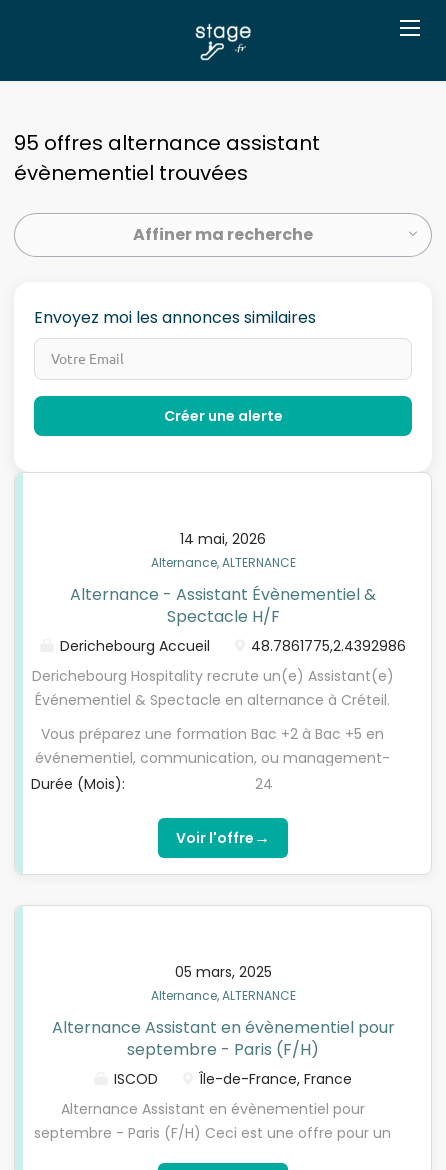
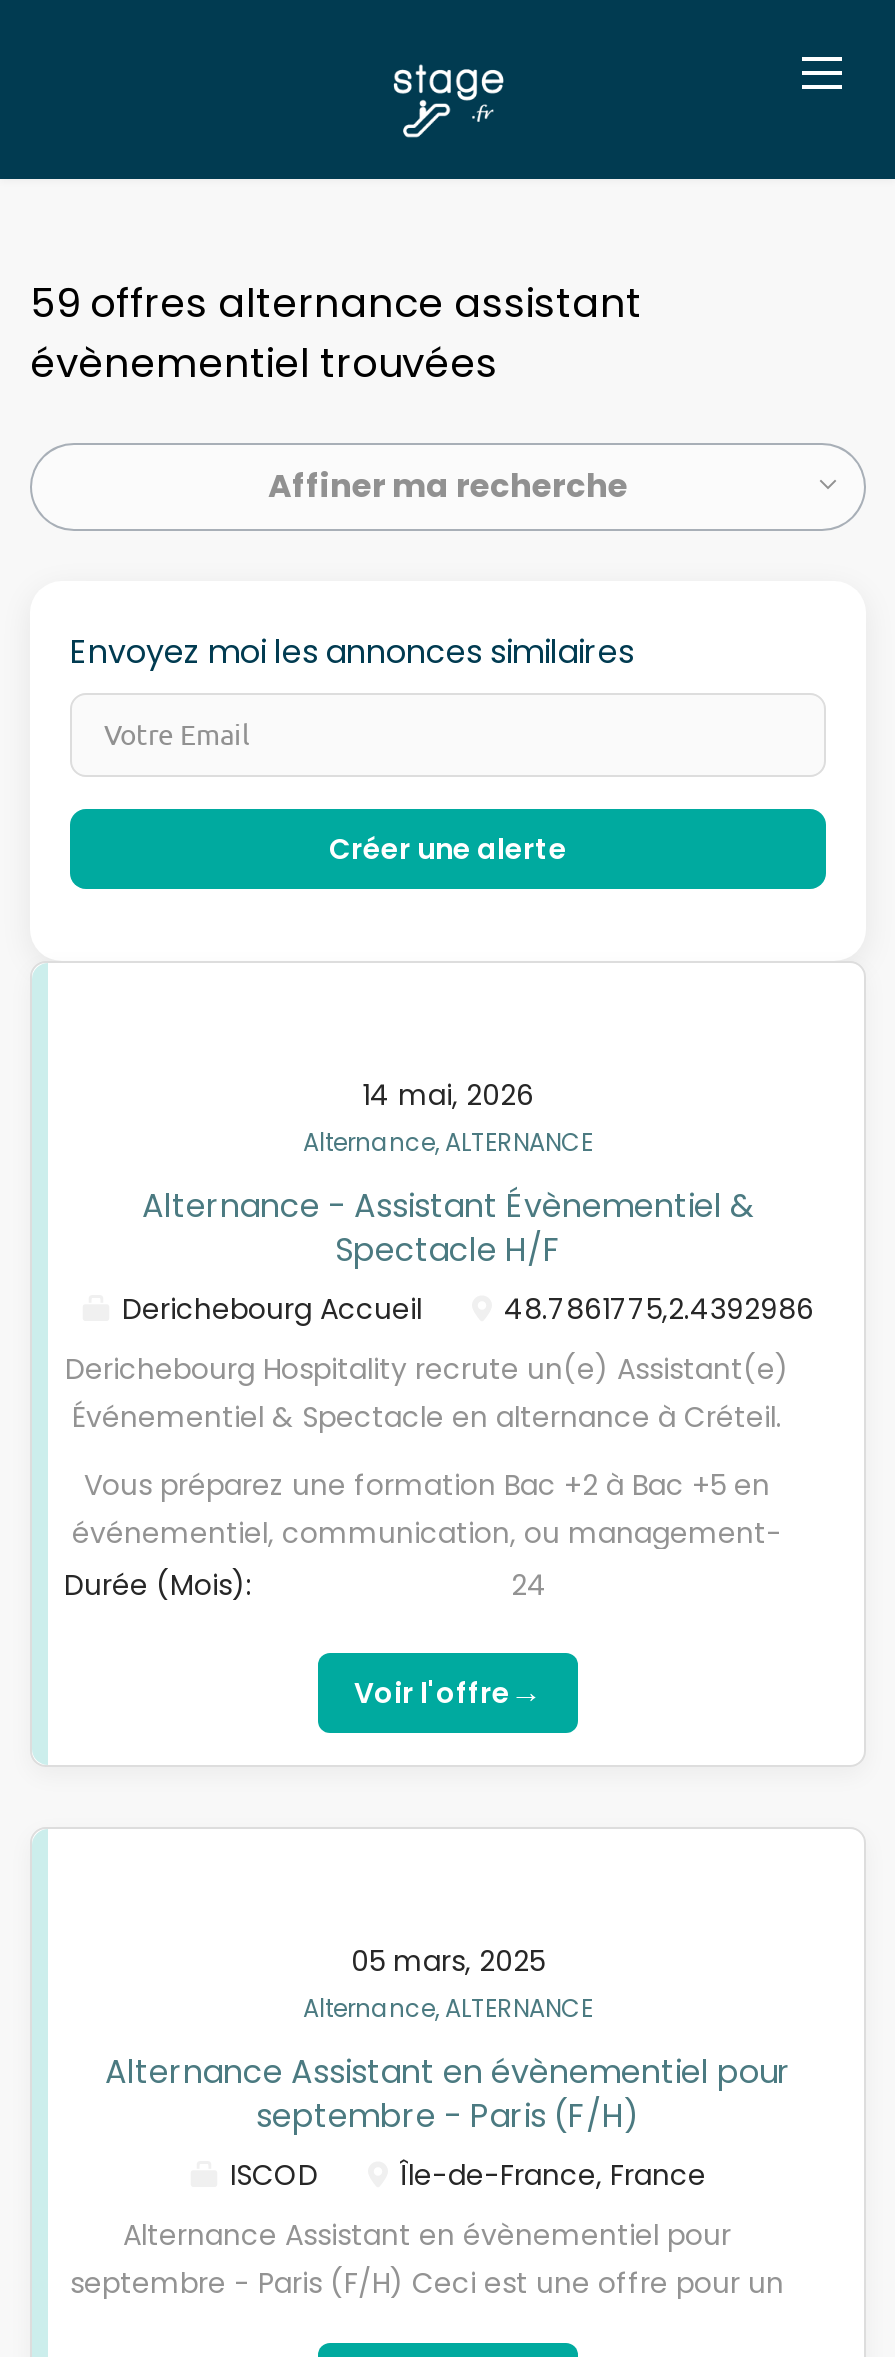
- 95 offres alternance assistant
+ 59 offres alternance assistant
